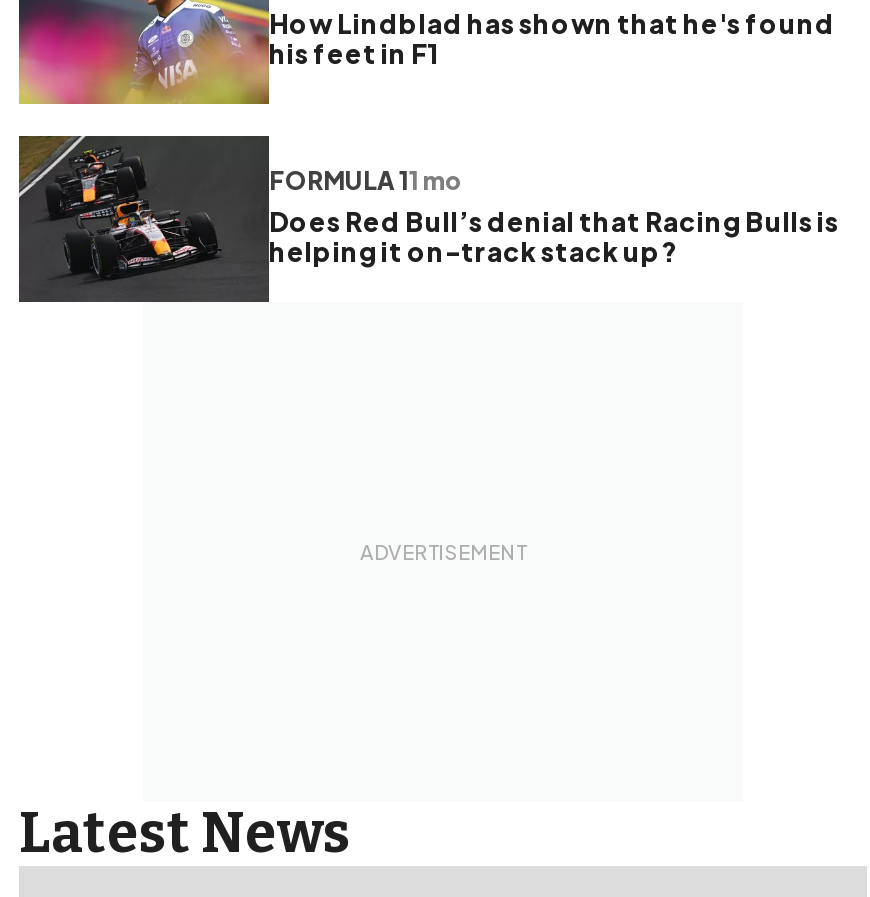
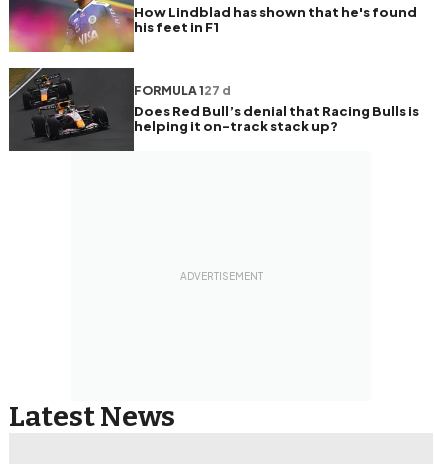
- FORMULA 11 mo
+ FORMULA 127 d
